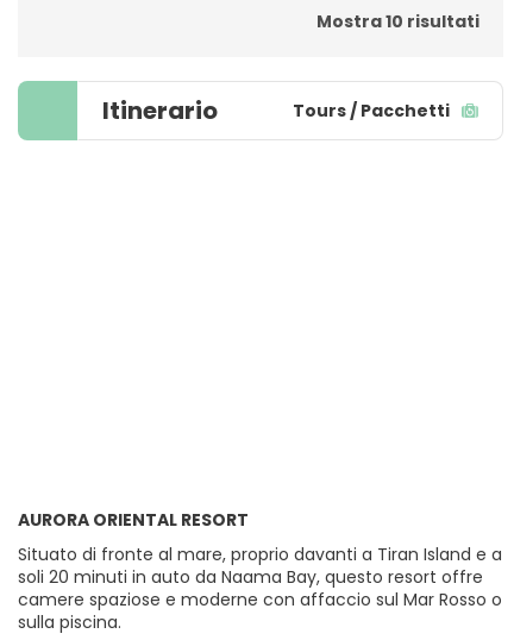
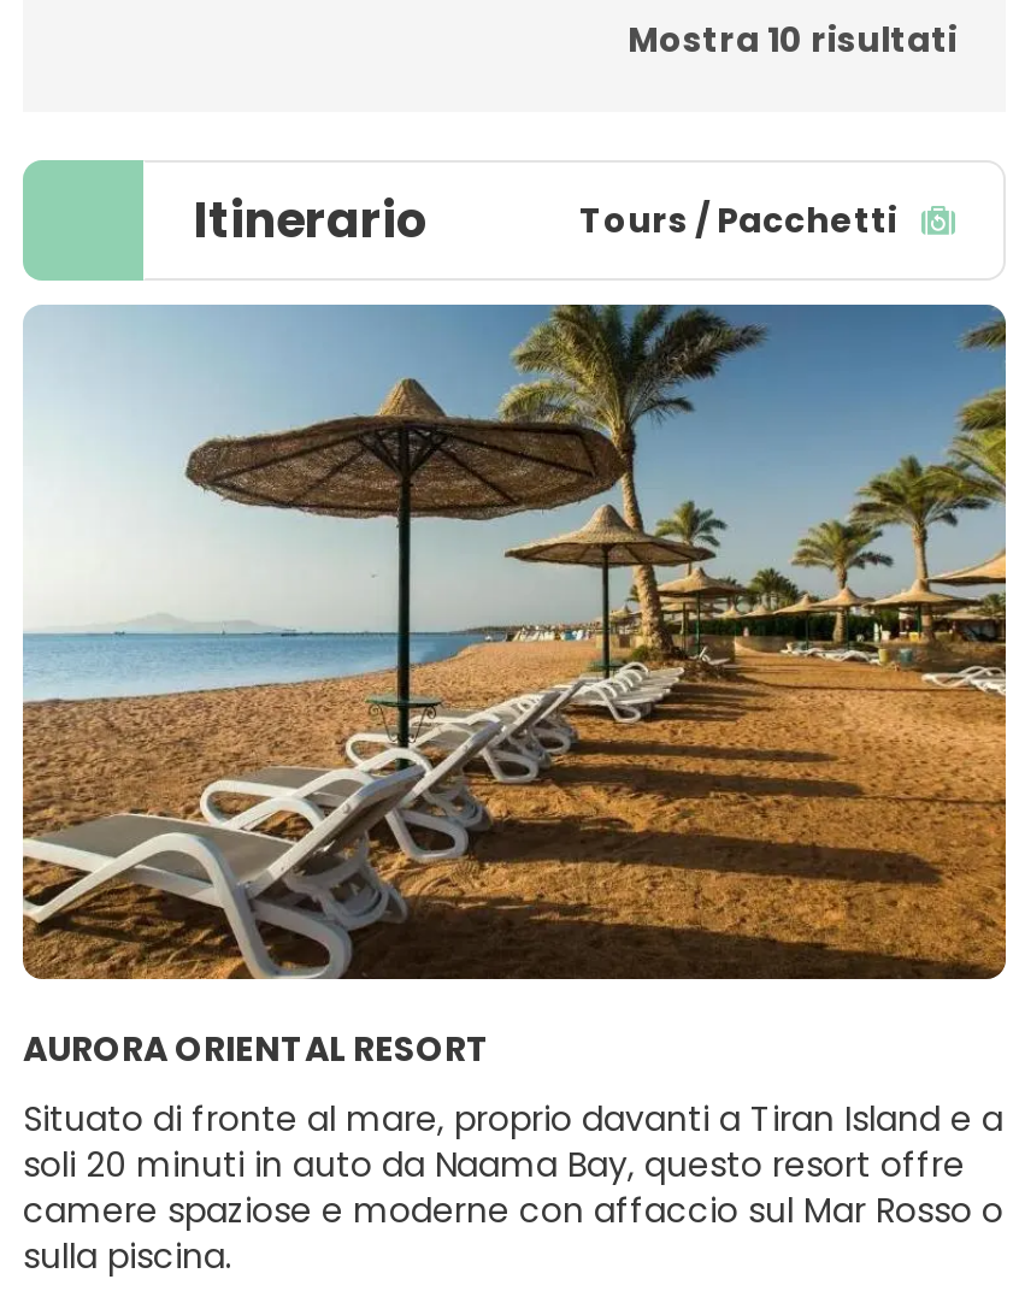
+ [image]
